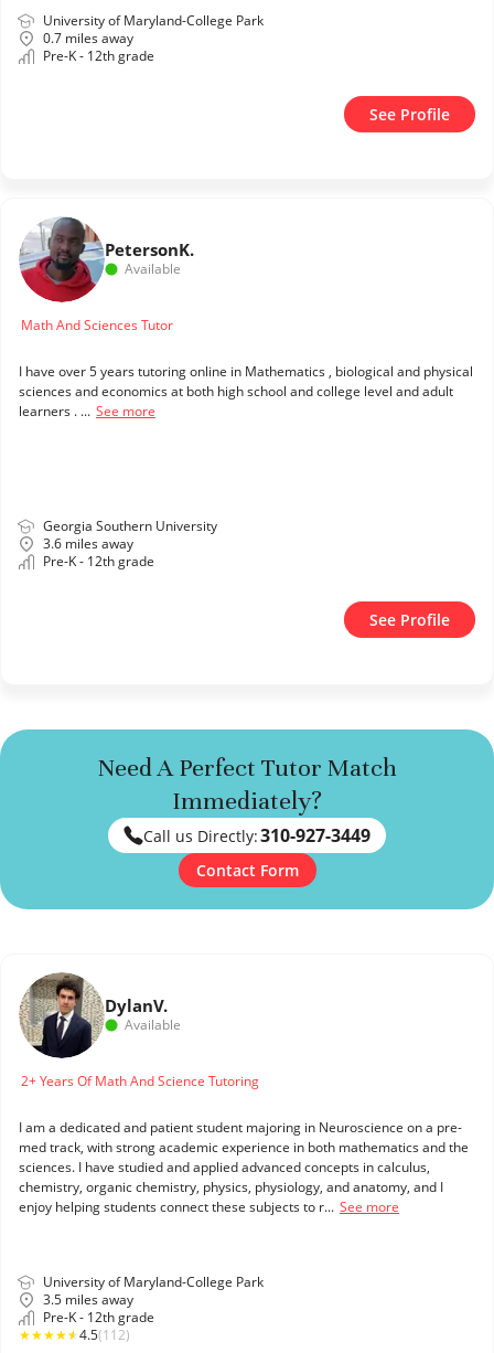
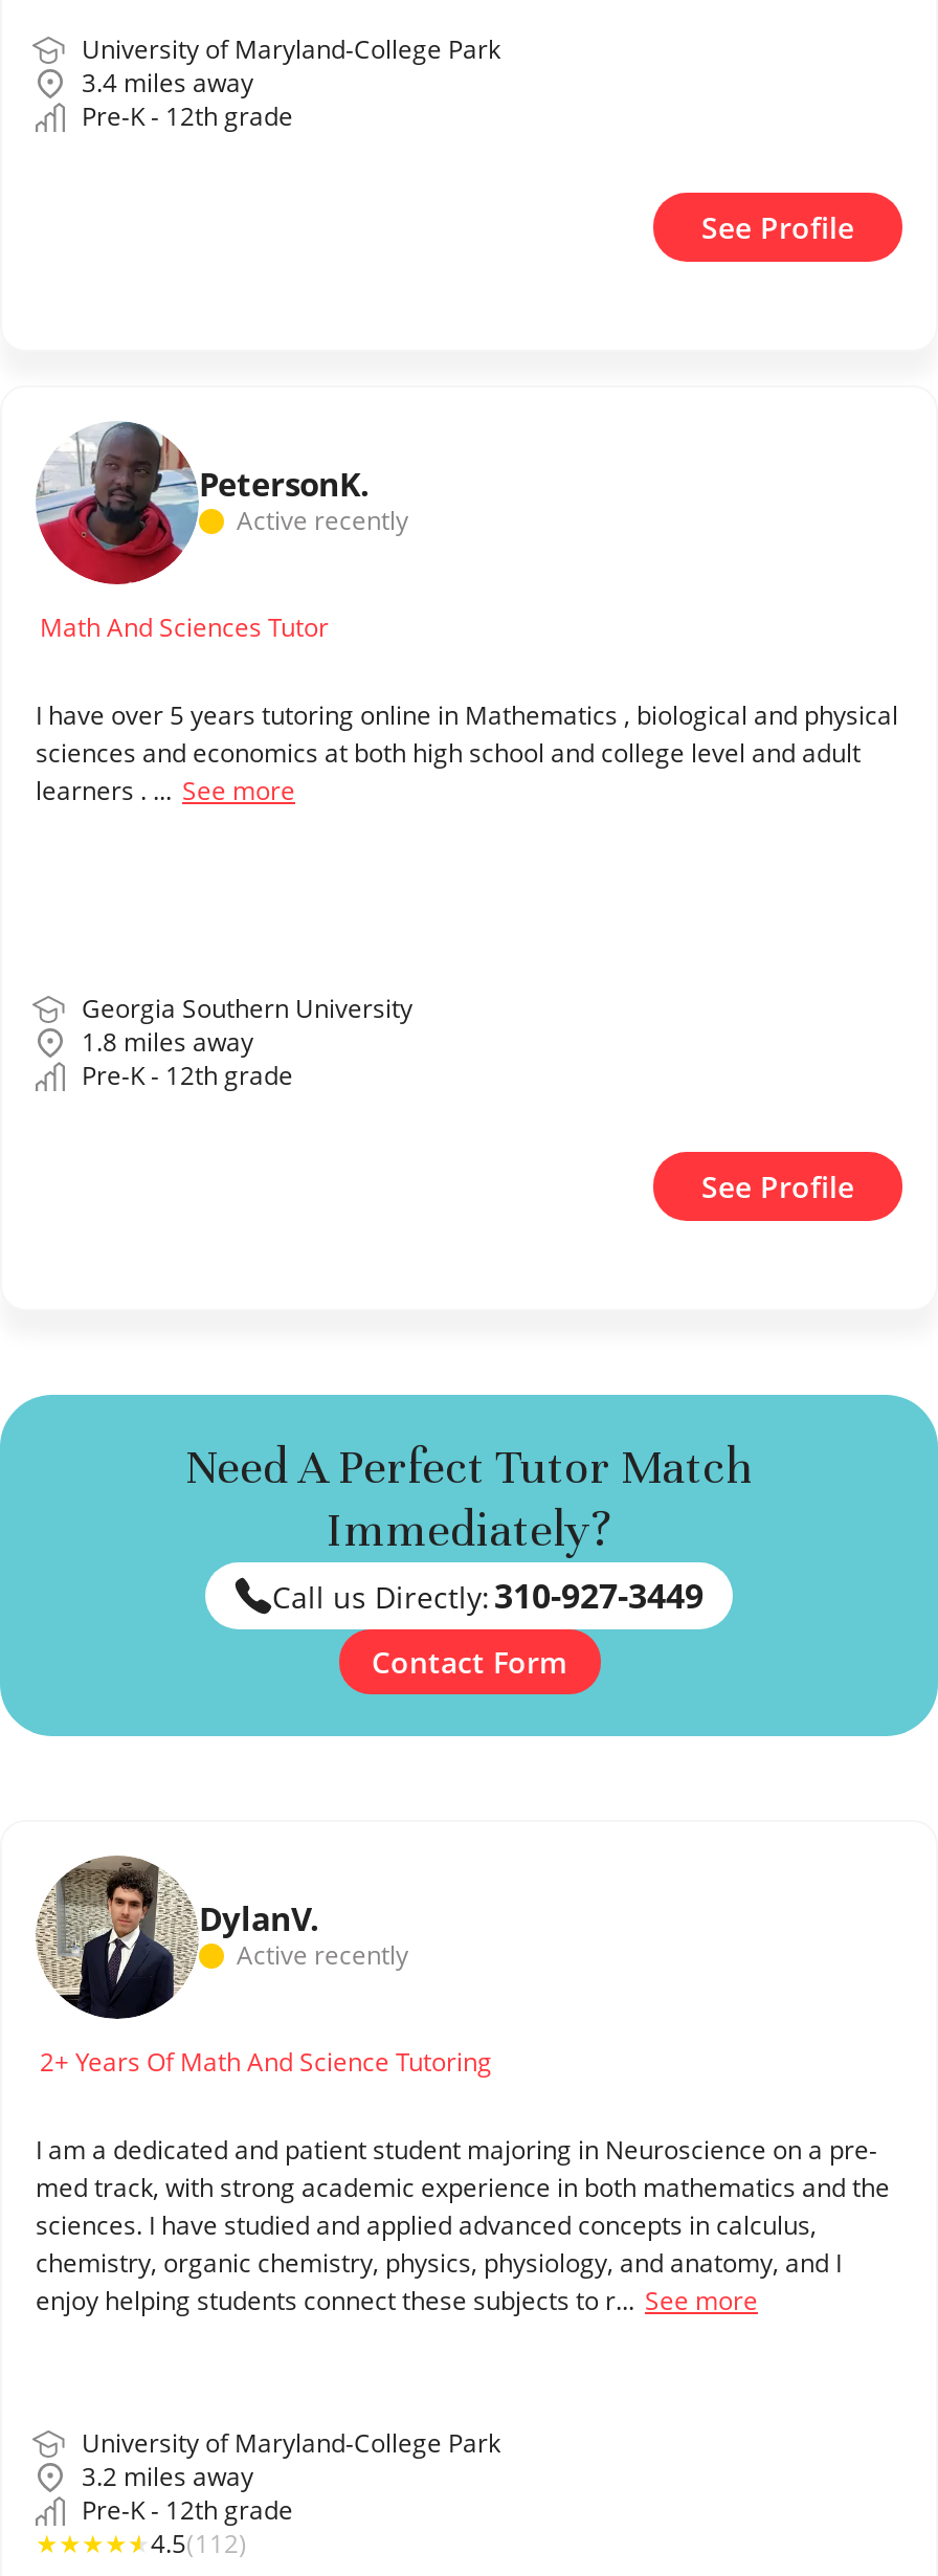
- 0.7 miles away
+ 3.4 miles away

- Available
+ Active recently

- 3.6 miles away
+ 1.8 miles away

- Available
+ Active recently

- 3.5 miles away
+ 3.2 miles away
